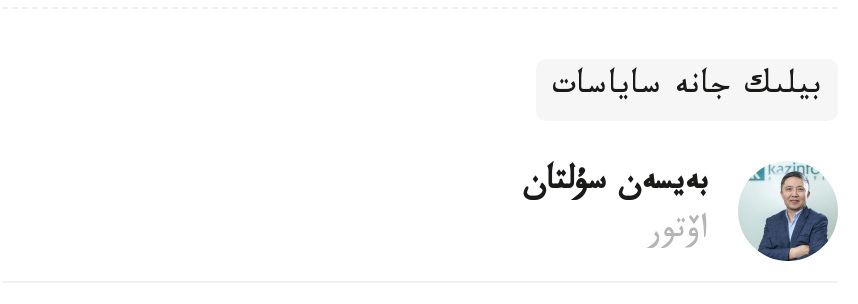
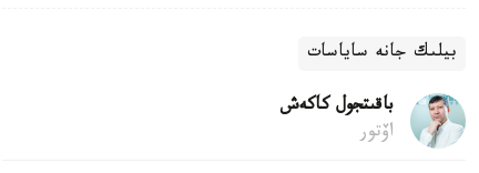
- [image]
- بەيسەن سۇلتان
+ [image]
+ باقىتجول كاكەش
